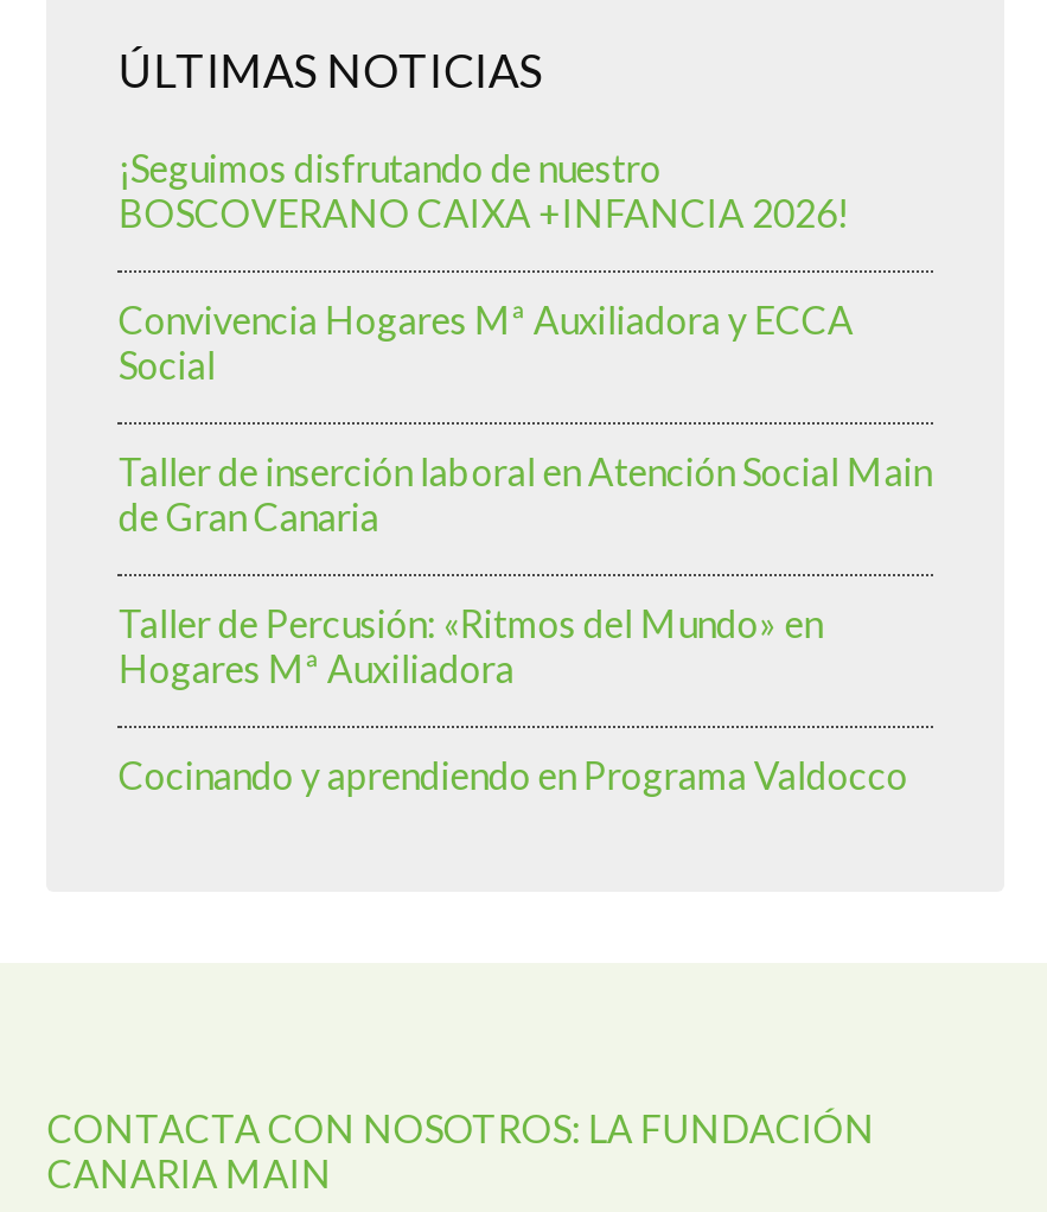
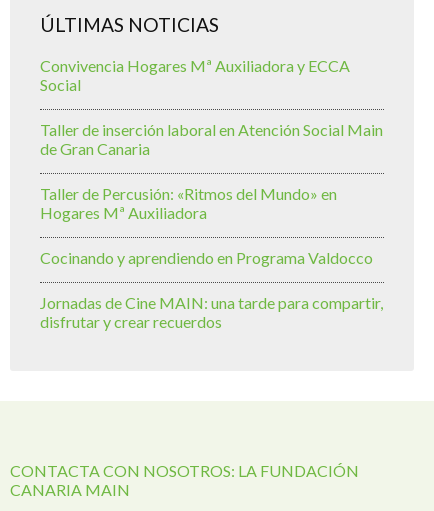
- ¡Seguimos disfrutando de nuestro
- BOSCOVERANO CAIXA +INFANCIA 2026!

moved up: Convivencia Hogares Mª Auxiliadora y ECCA | Social | Taller de inserción laboral en Atención Social Main | de Gran Canaria | Taller de Percusión: «Ritmos del Mundo» en | Hogares Mª Auxiliadora | Cocinando y aprendiendo en Programa Valdocco

+ Jornadas de Cine MAIN: una tarde para compartir,
+ disfrutar y crear recuerdos
